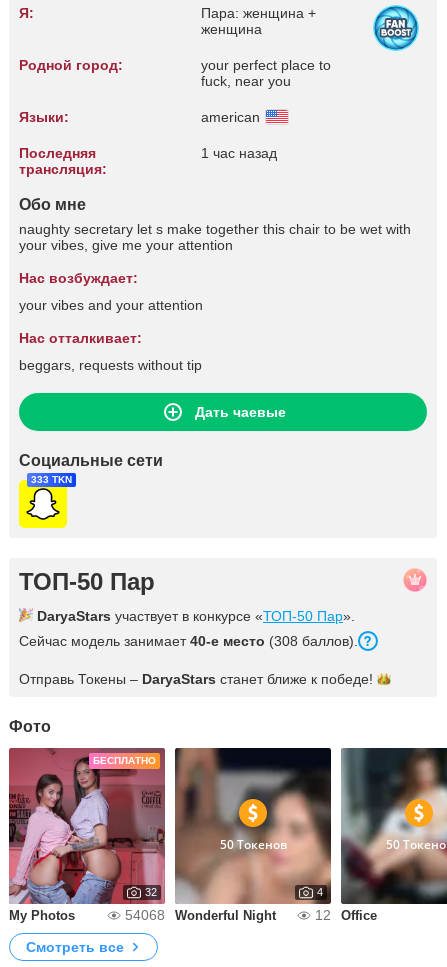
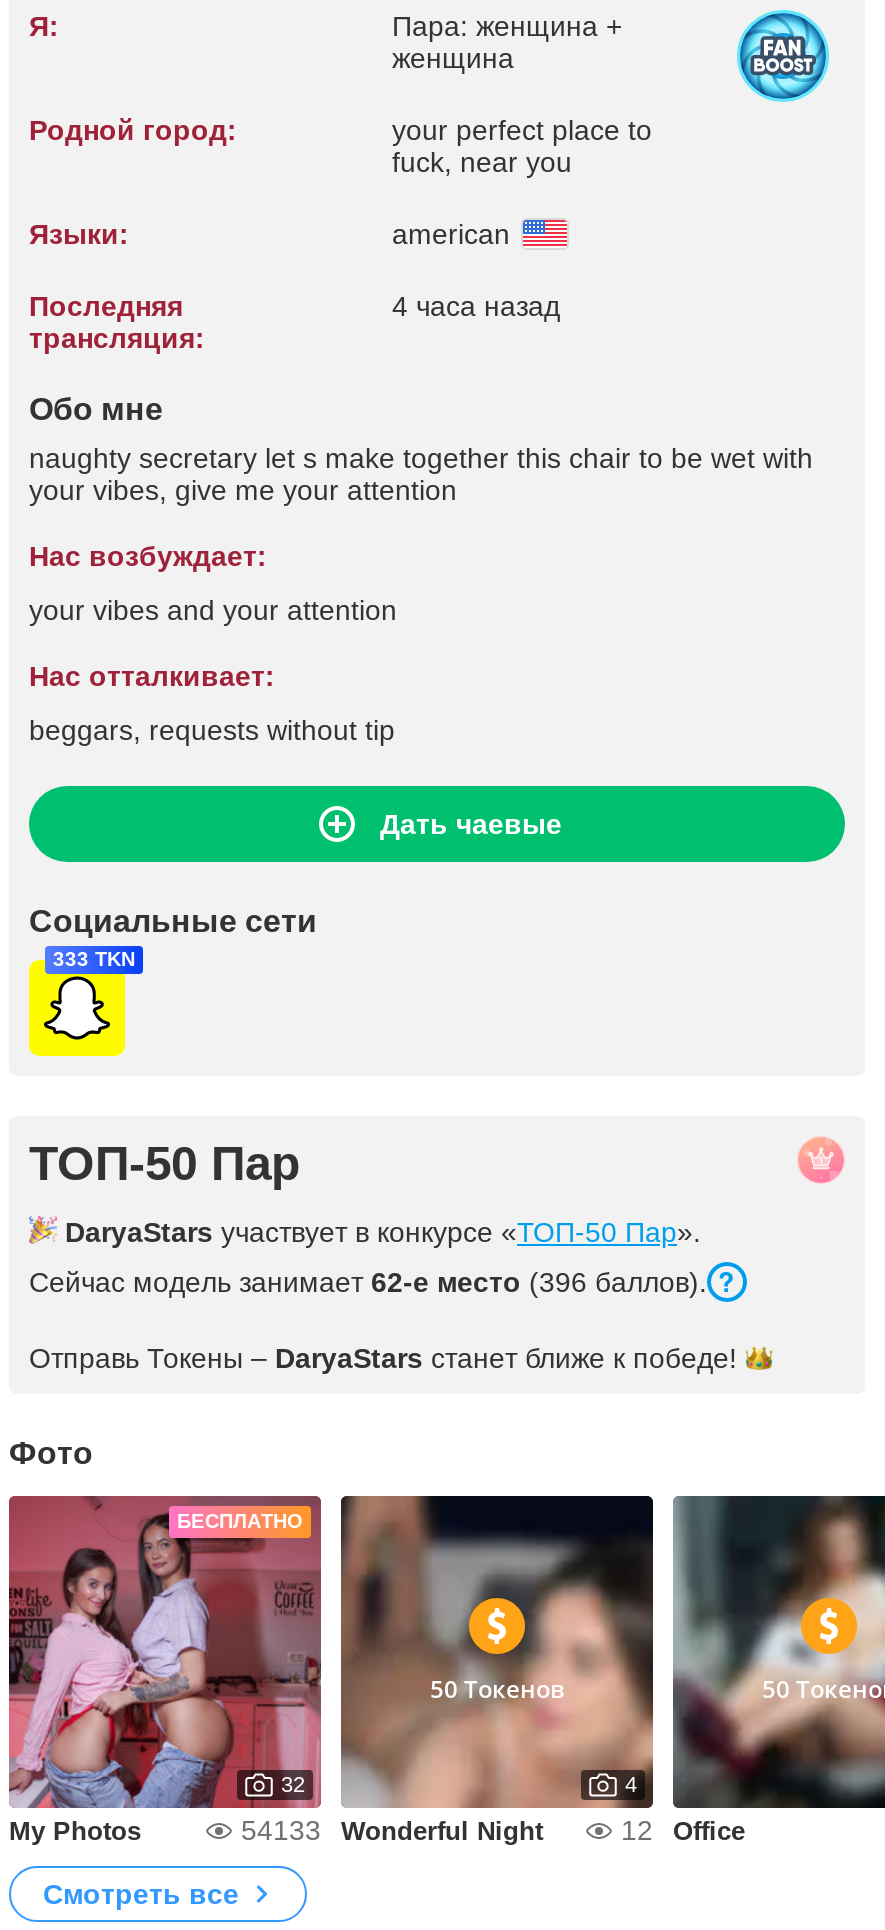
- 1 час назад
+ 4 часа назад

- Сейчас модель занимает 40-е место (308 баллов).
+ Сейчас модель занимает 62-е место (396 баллов).

- 54068 Wonderful Night
+ 54133 Wonderful Night
